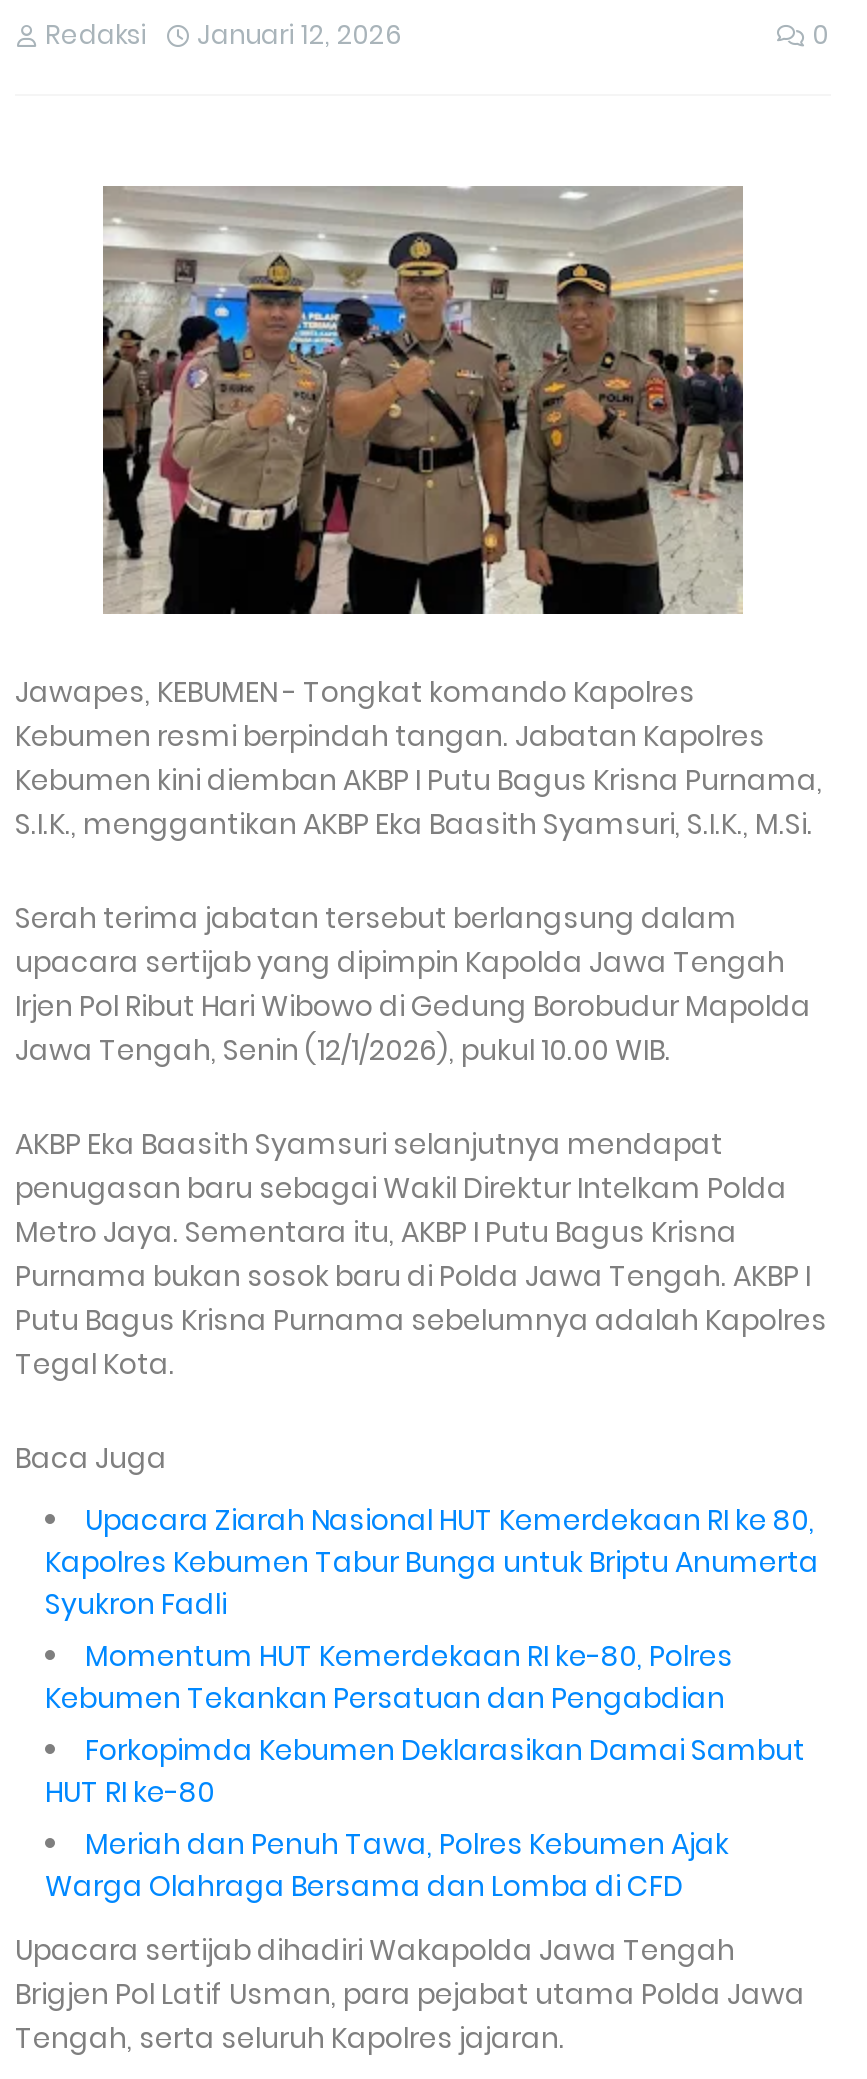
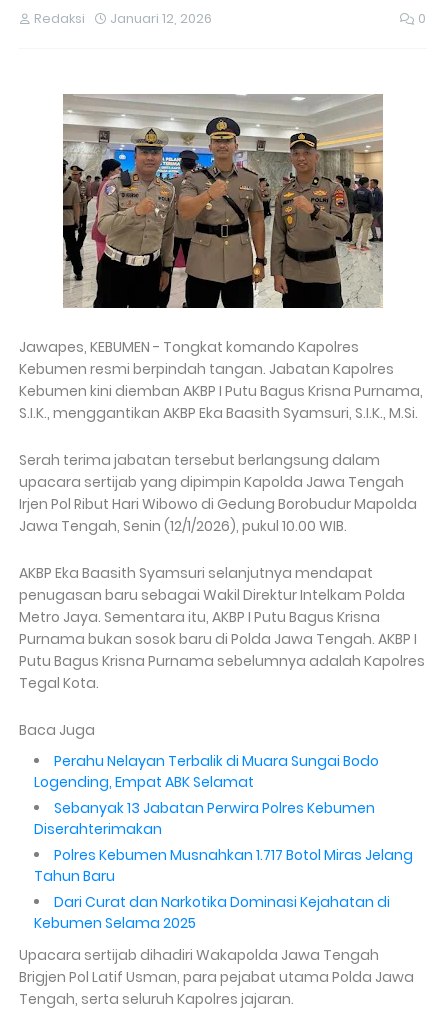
- Upacara Ziarah Nasional HUT Kemerdekaan RI ke 80,
- Kapolres Kebumen Tabur Bunga untuk Briptu Anumerta
- Syukron Fadli
- Momentum HUT Kemerdekaan RI ke-80, Polres
- Kebumen Tekankan Persatuan dan Pengabdian
- Forkopimda Kebumen Deklarasikan Damai Sambut
- HUT RI ke-80
- Meriah dan Penuh Tawa, Polres Kebumen Ajak
- Warga Olahraga Bersama dan Lomba di CFD
+ Perahu Nelayan Terbalik di Muara Sungai Bodo
+ Logending, Empat ABK Selamat
+ Sebanyak 13 Jabatan Perwira Polres Kebumen
+ Diserahterimakan
+ Polres Kebumen Musnahkan 1.717 Botol Miras Jelang
+ Tahun Baru
+ Dari Curat dan Narkotika Dominasi Kejahatan di
+ Kebumen Selama 2025
